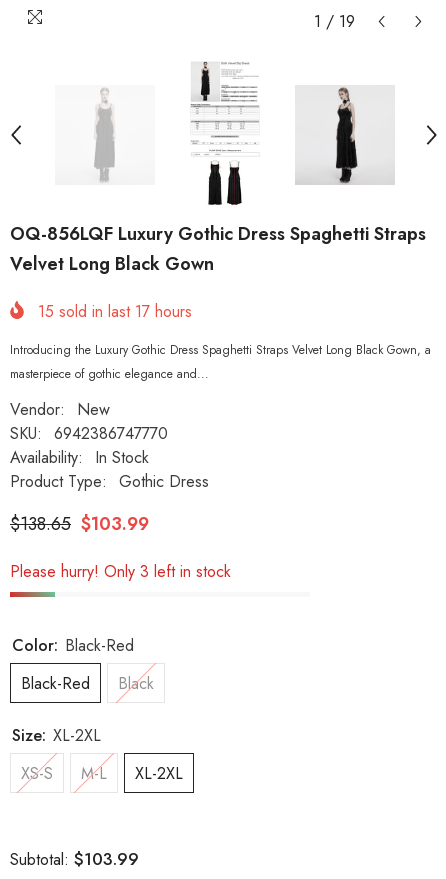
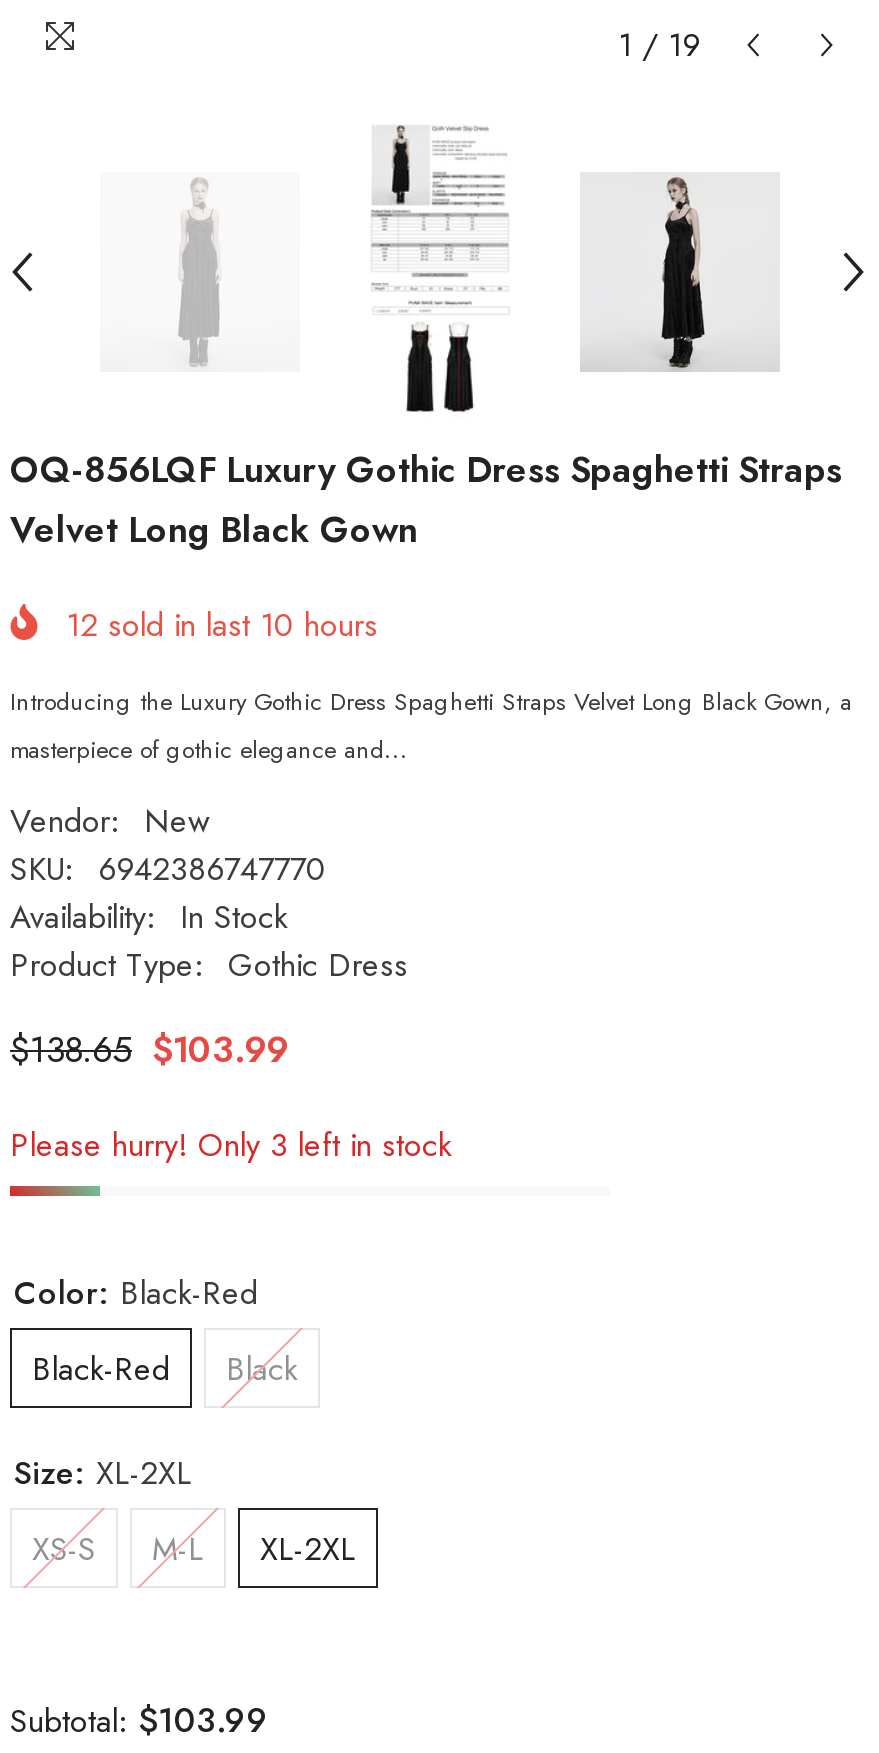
- 15 sold in last 17 hours
+ 12 sold in last 10 hours
